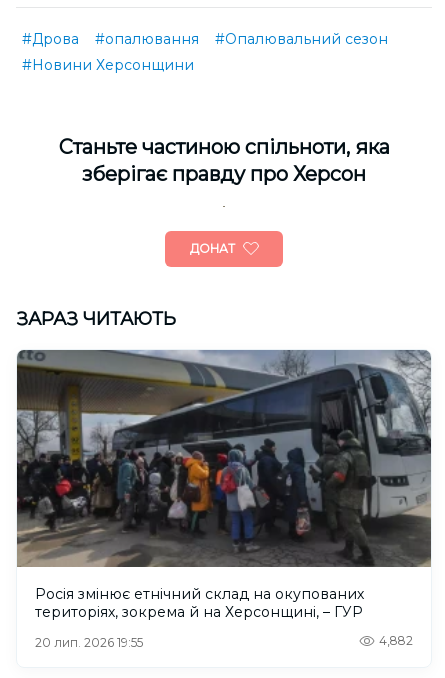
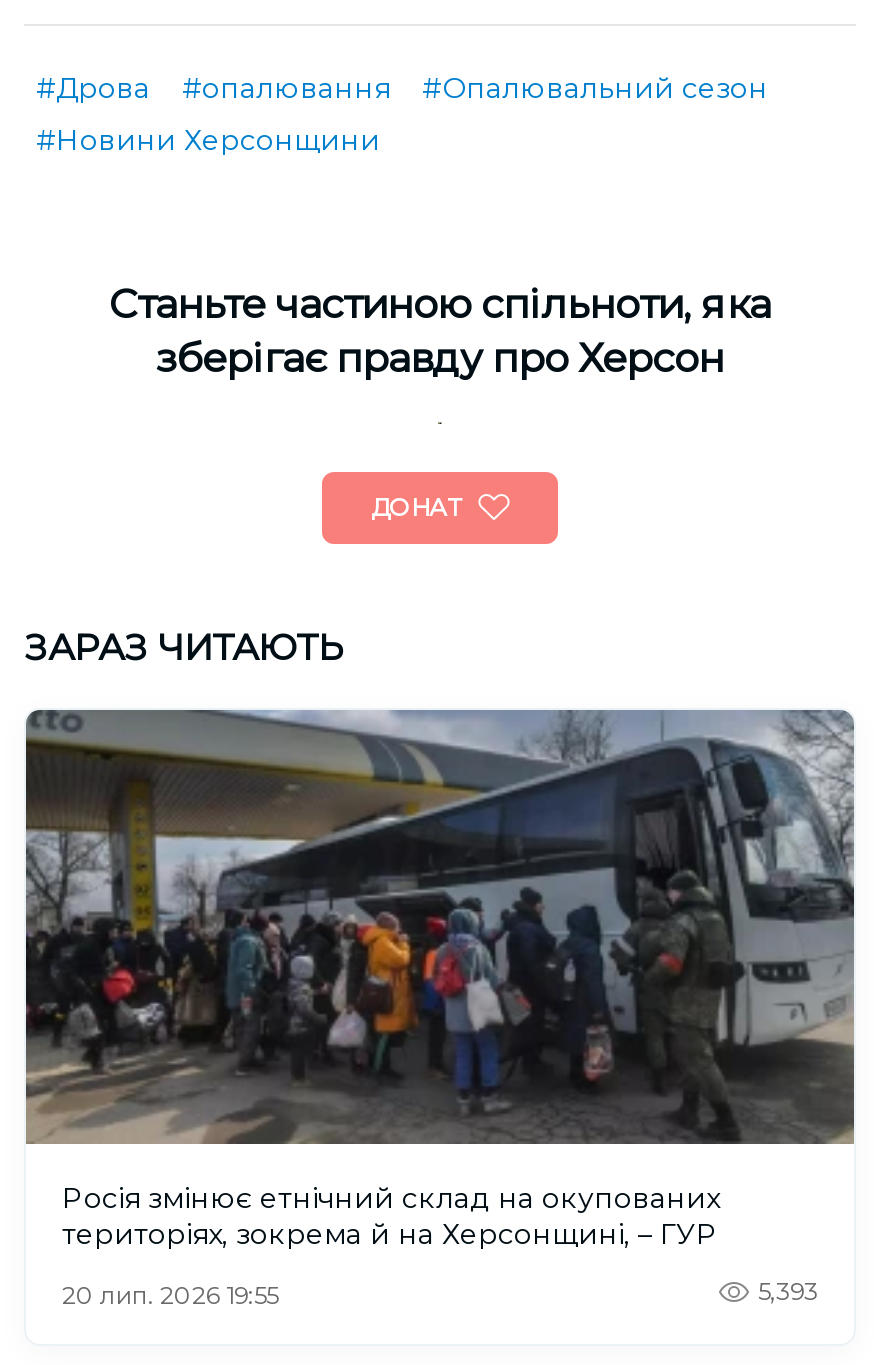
- 4,882
+ 5,393
